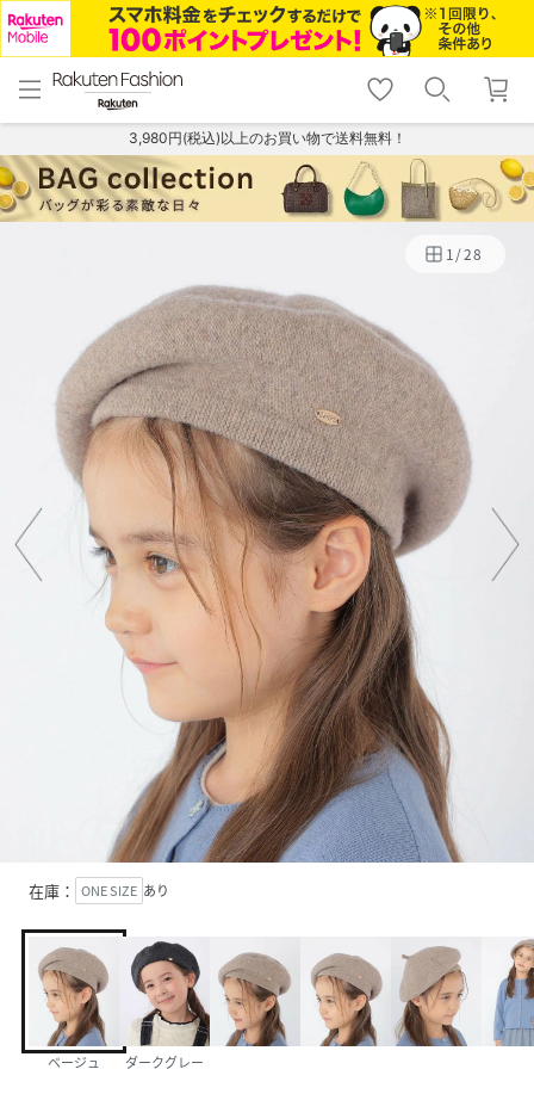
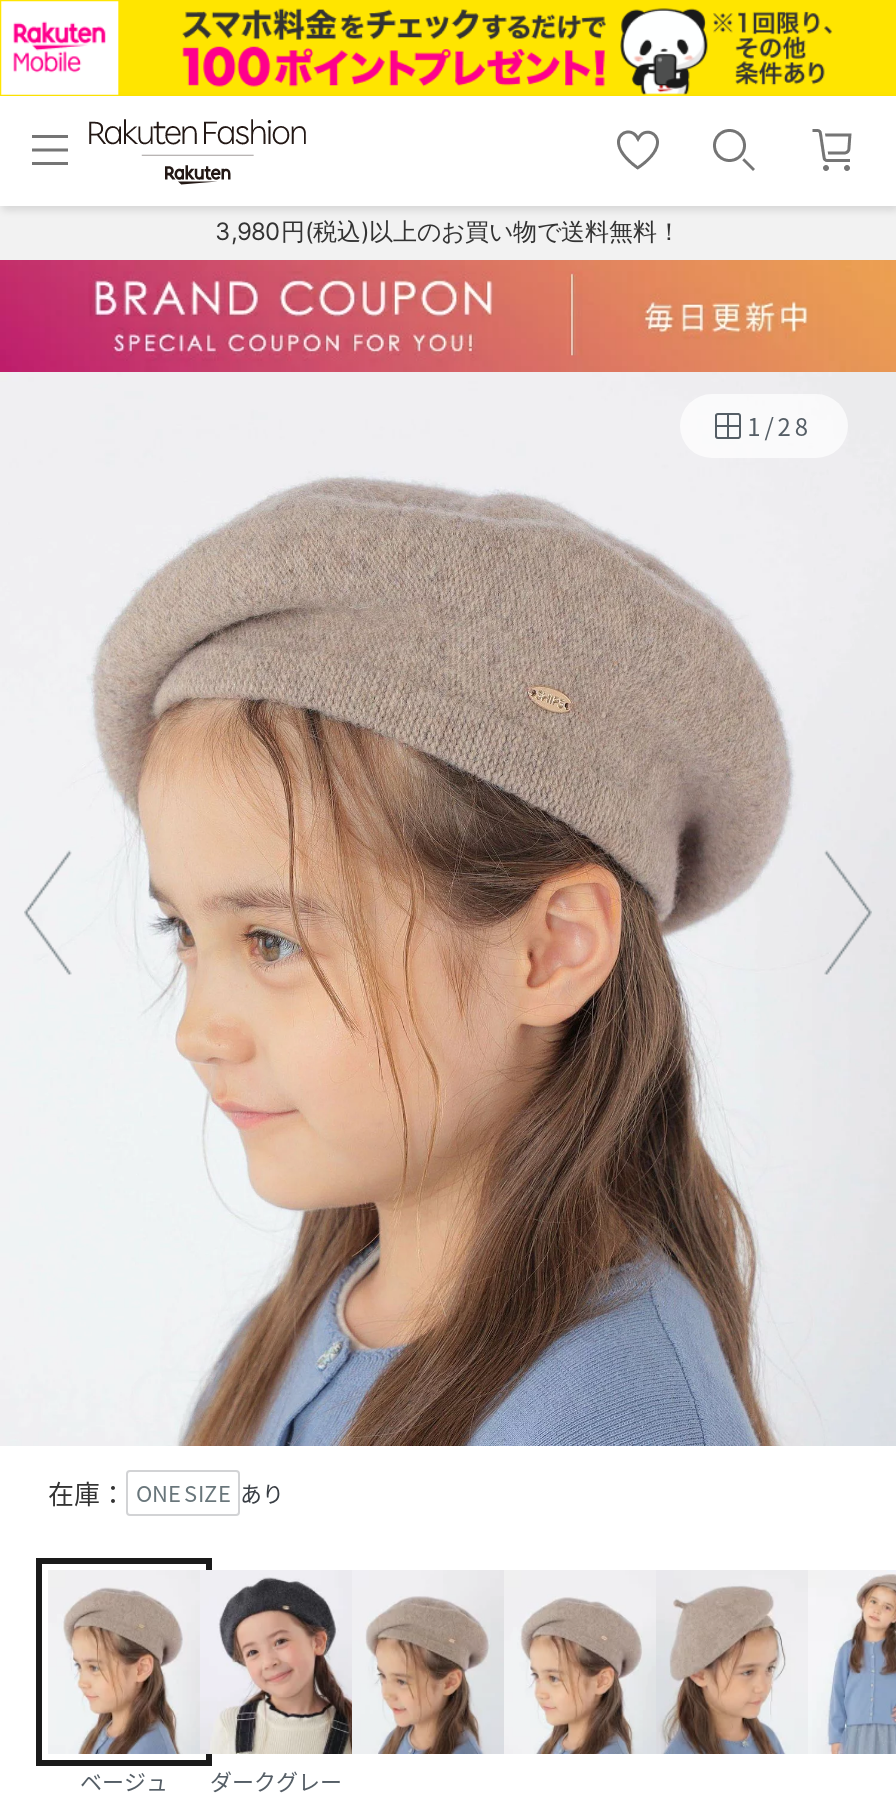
- [image]
+ [image]
